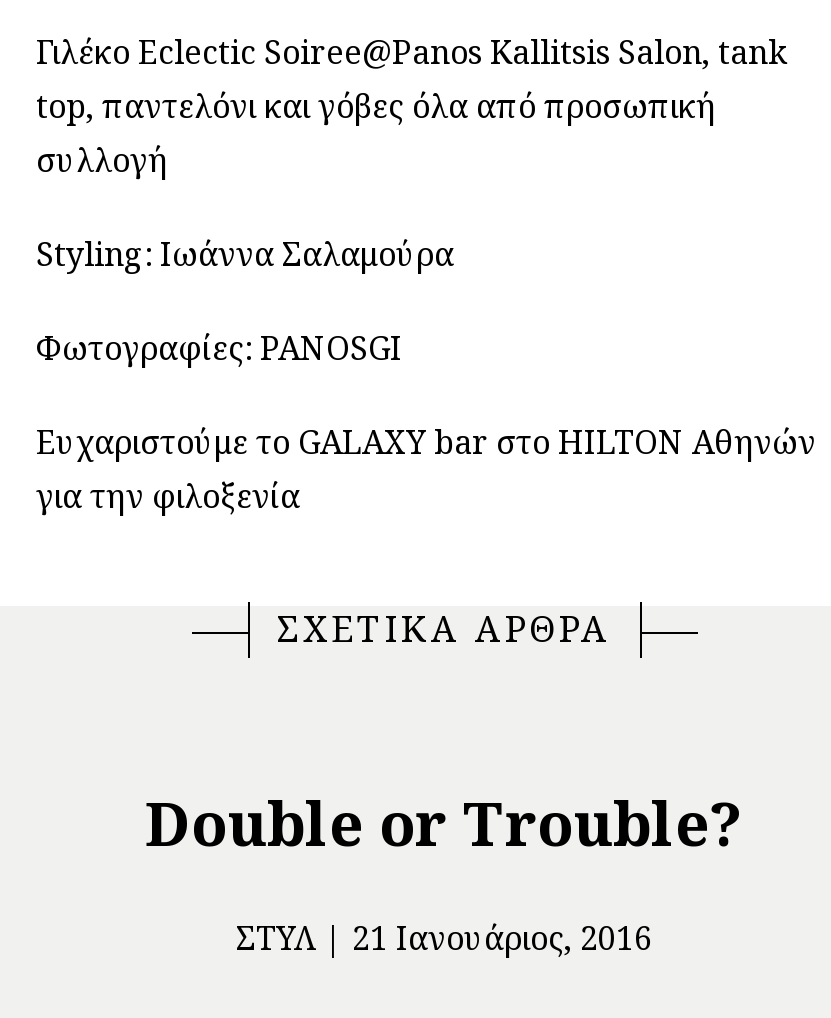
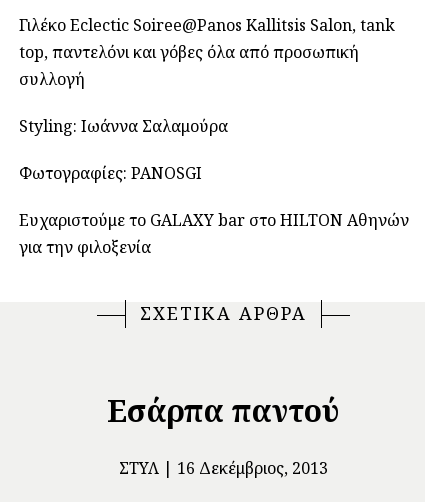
- Double or Trouble?
+ Εσάρπα παντού

- ΣΤΥΛ 21 Ιανουάριος, 2016
+ ΣΤΥΛ 16 Δεκέμβριος, 2013
